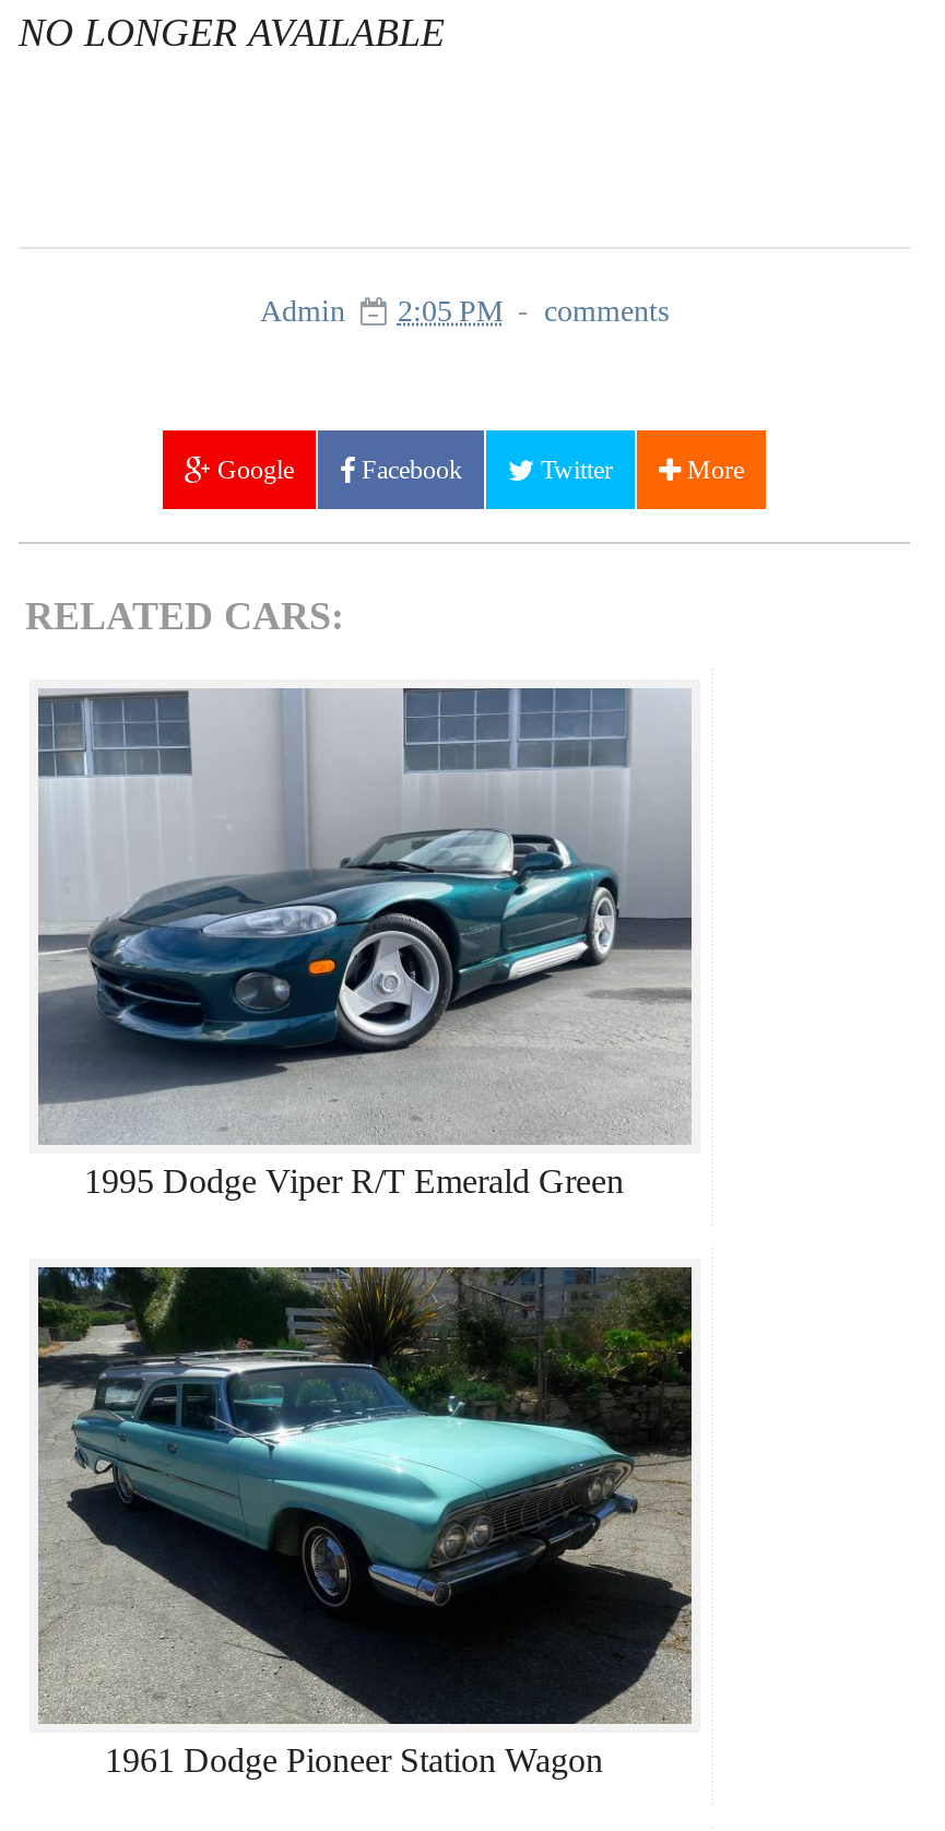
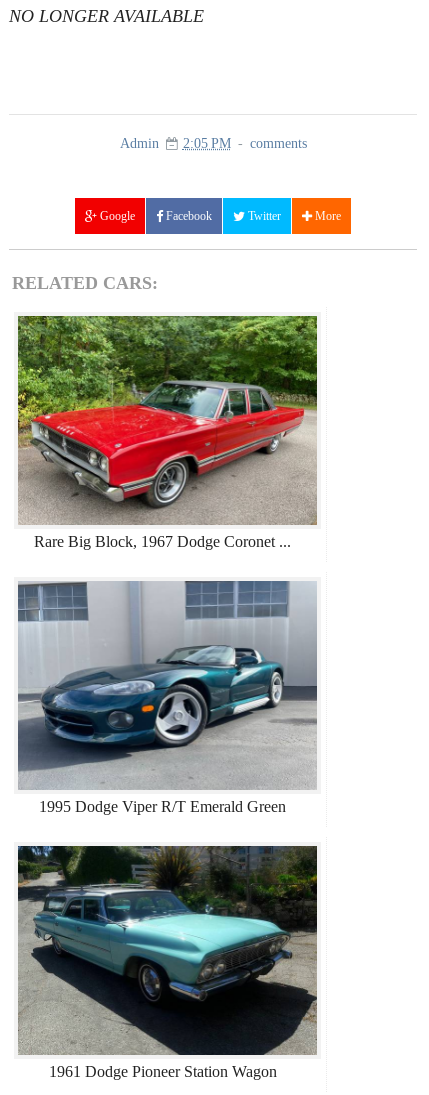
+ [image]
+ Rare Big Block, 1967 Dodge Coronet ...
